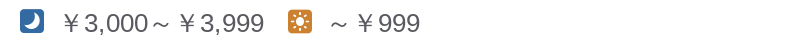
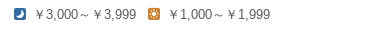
- ～￥999
+ ￥1,000～￥1,999
